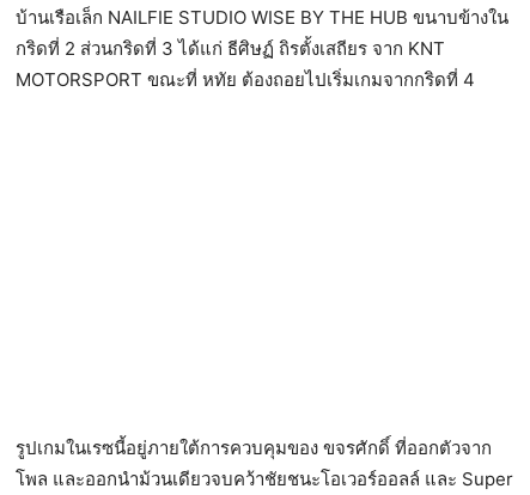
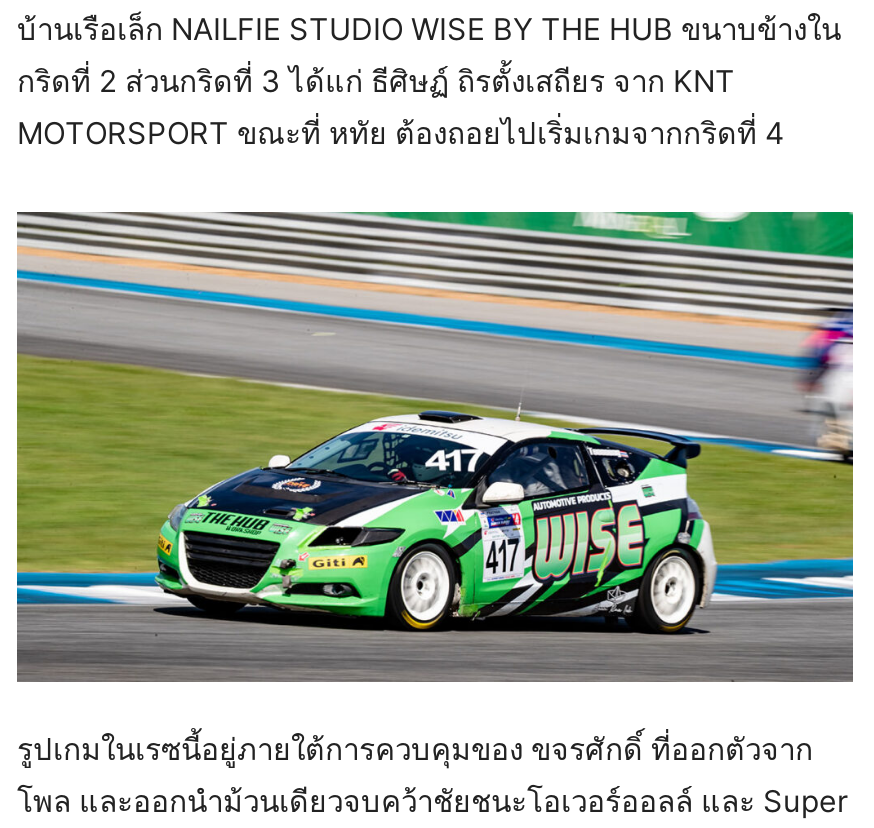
+ [image]
